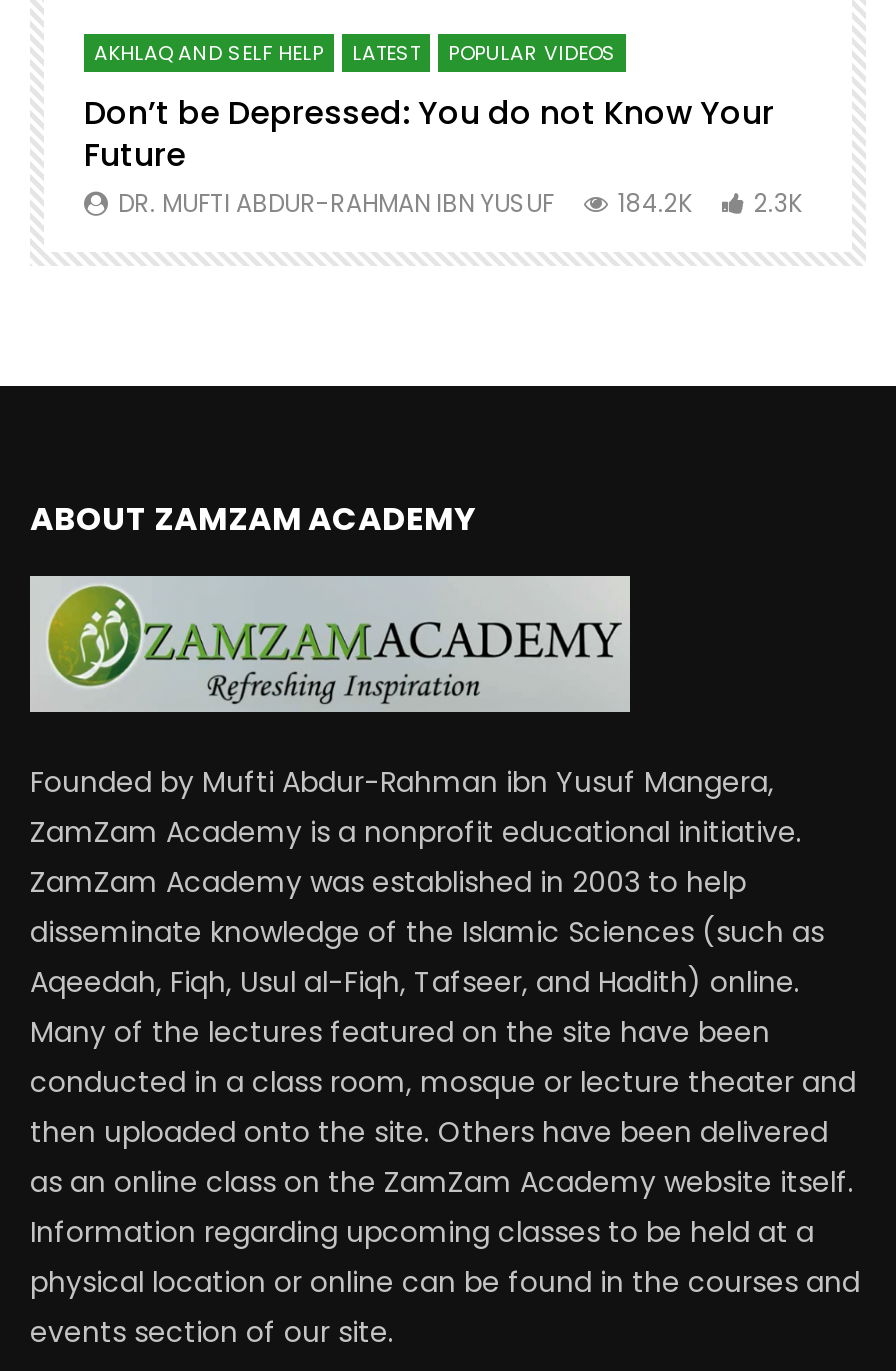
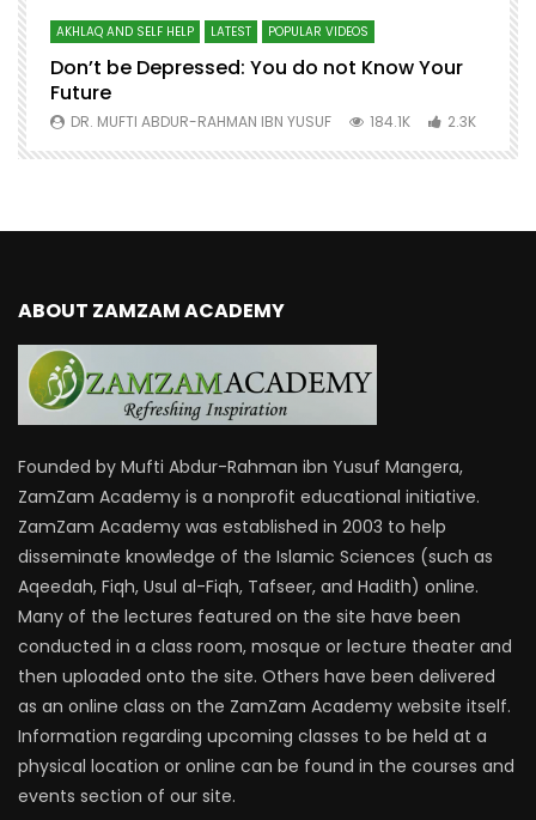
- DR. MUFTI ABDUR-RAHMAN IBN YUSUF 184.2K 2.3K
+ DR. MUFTI ABDUR-RAHMAN IBN YUSUF 184.1K 2.3K
